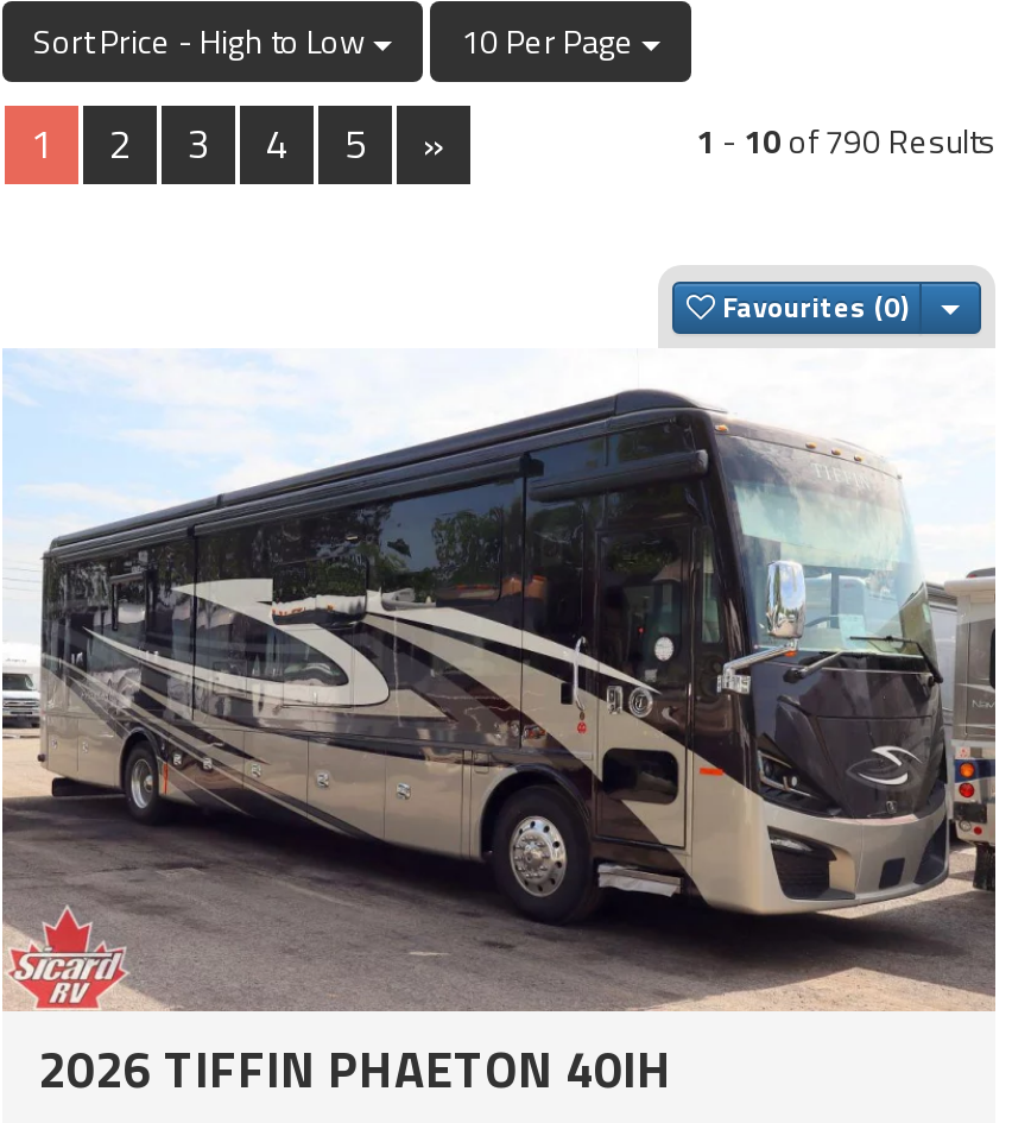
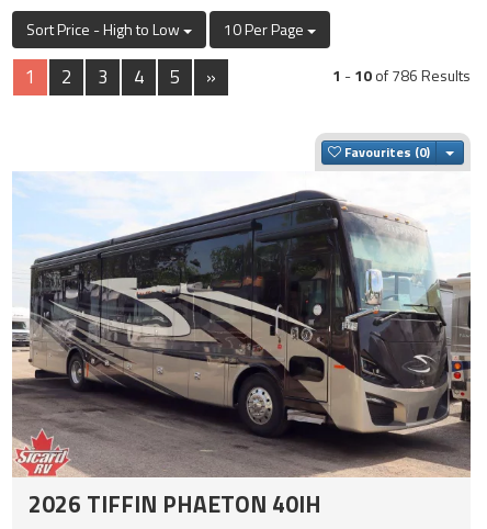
- 1 - 10 of 790 Results
+ 1 - 10 of 786 Results
